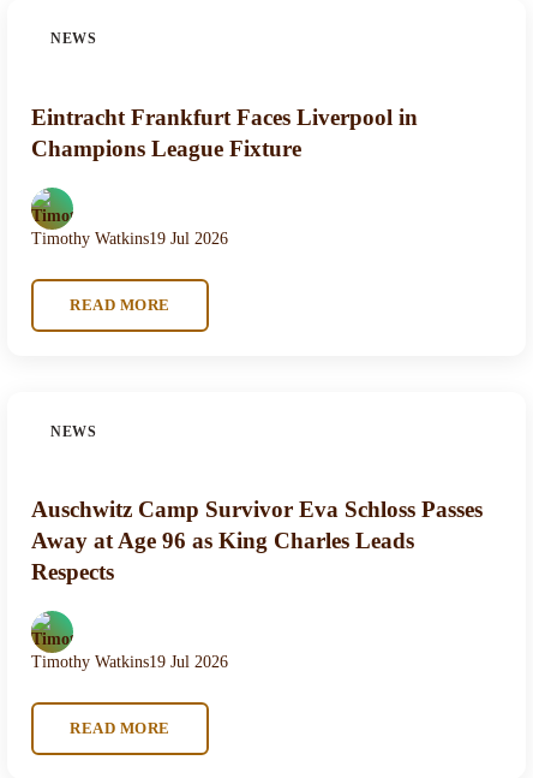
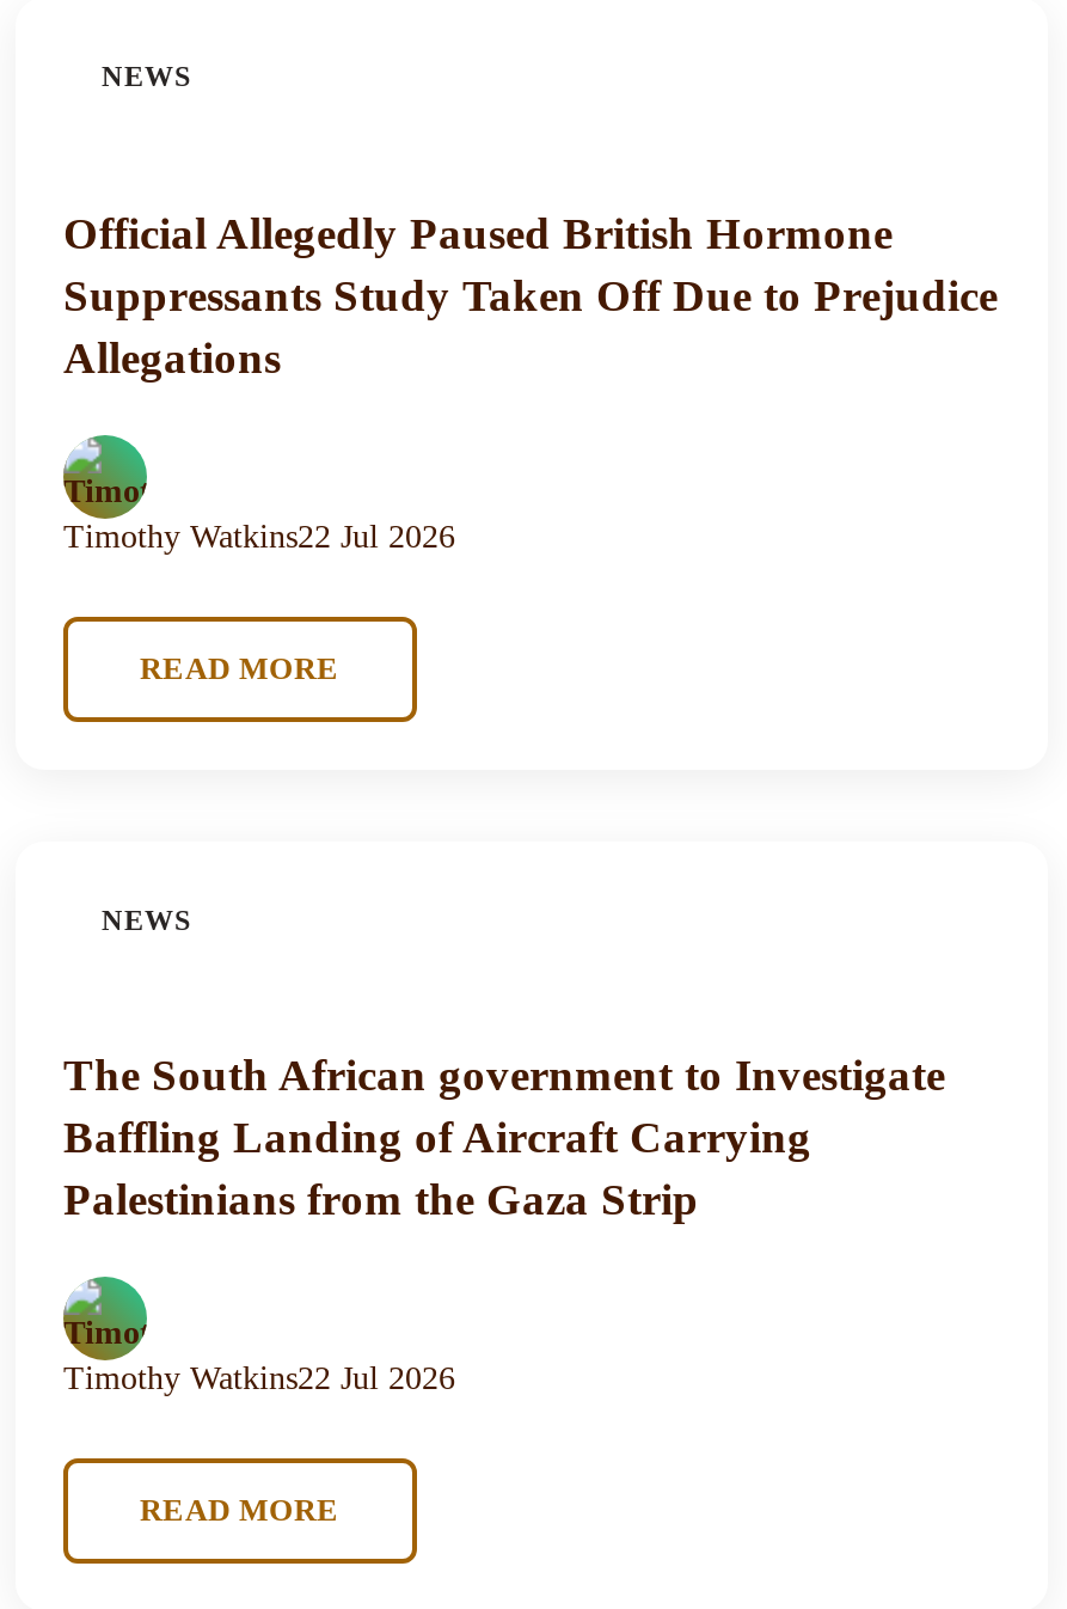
- Eintracht Frankfurt Faces Liverpool in
- Champions League Fixture
+ Official Allegedly Paused British Hormone
+ Suppressants Study Taken Off Due to Prejudice
+ Allegations

- Timothy Watkins19 Jul 2026
+ Timothy Watkins22 Jul 2026

- Auschwitz Camp Survivor Eva Schloss Passes
- Away at Age 96 as King Charles Leads
- Respects
+ The South African government to Investigate
+ Baffling Landing of Aircraft Carrying
+ Palestinians from the Gaza Strip

- Timothy Watkins19 Jul 2026
+ Timothy Watkins22 Jul 2026
